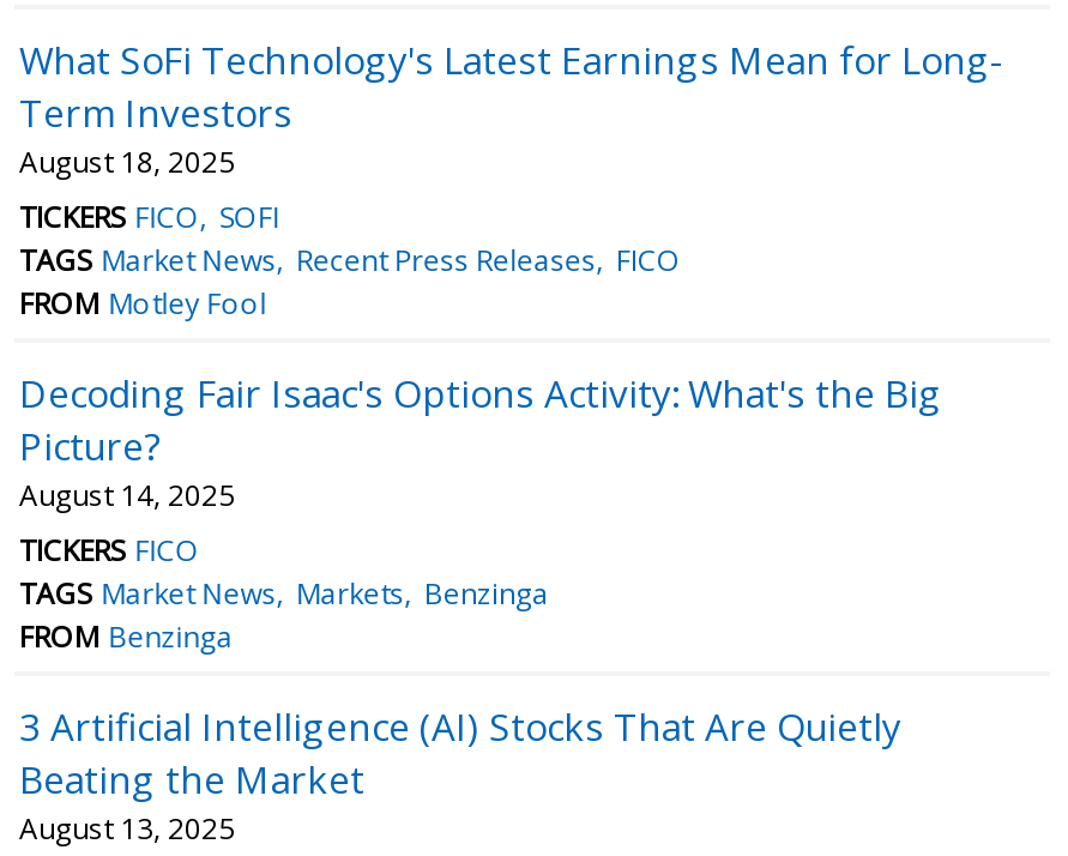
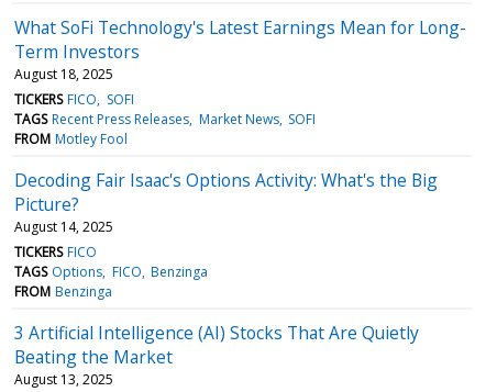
- TAGS Market News Recent Press Releases FICO
+ TAGS Recent Press Releases Market News SOFI

- TAGS Market News Markets Benzinga
+ TAGS Options FICO Benzinga
